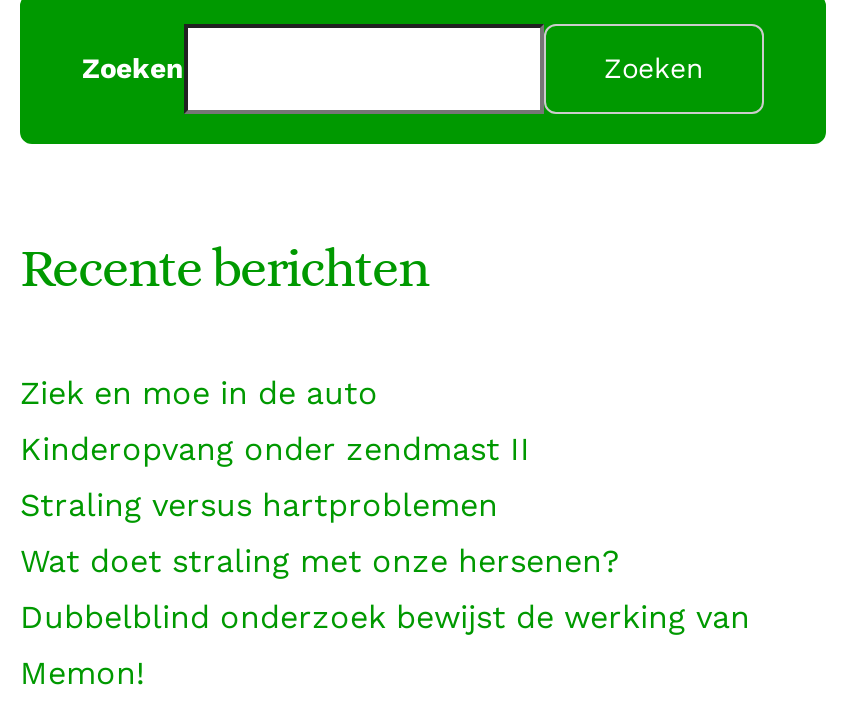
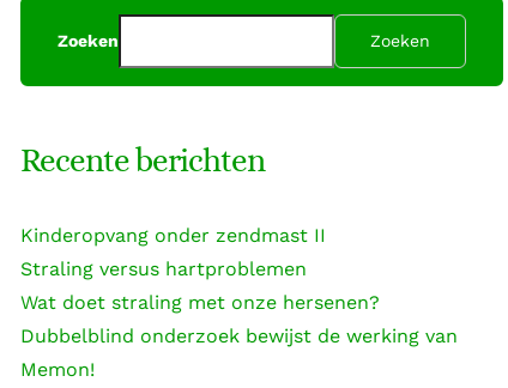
- Ziek en moe in de auto
